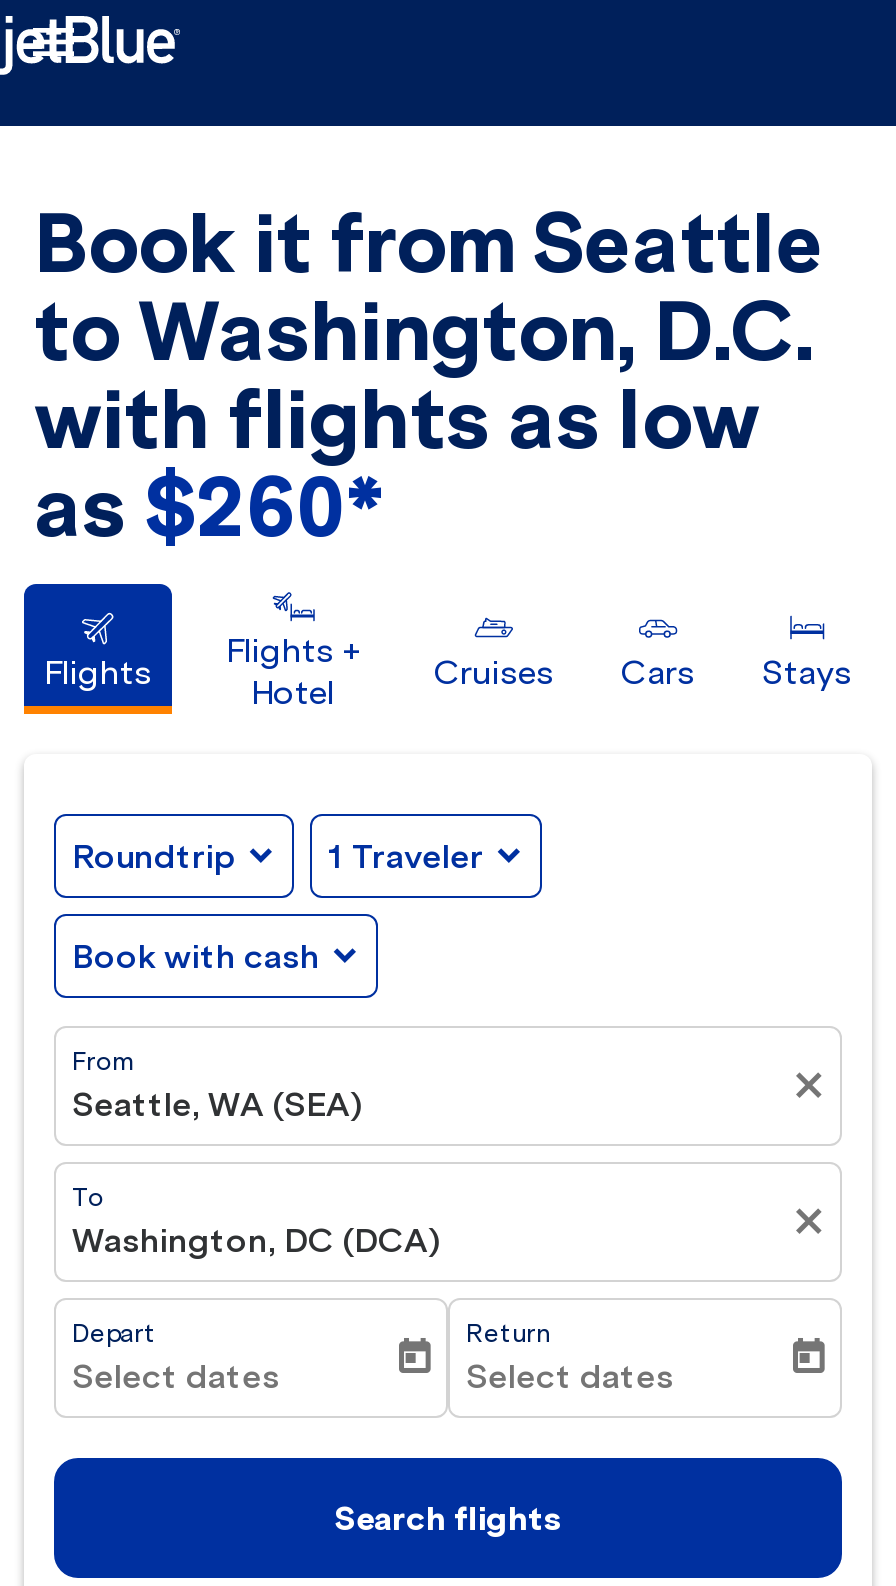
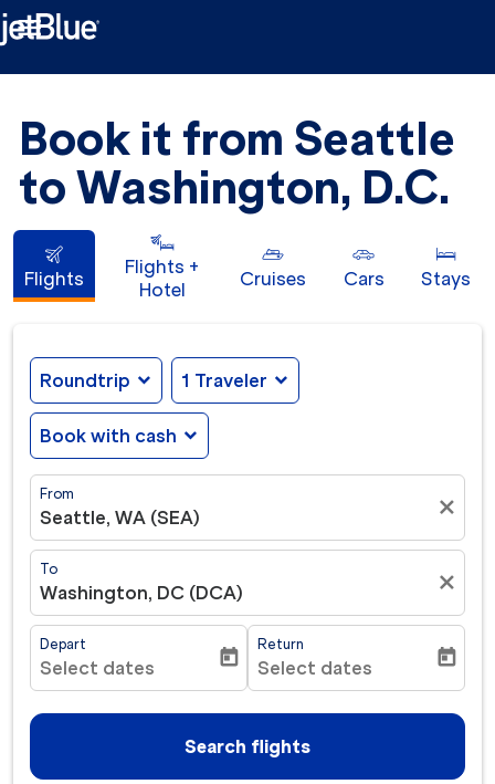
- with flights as low
- as $260*
